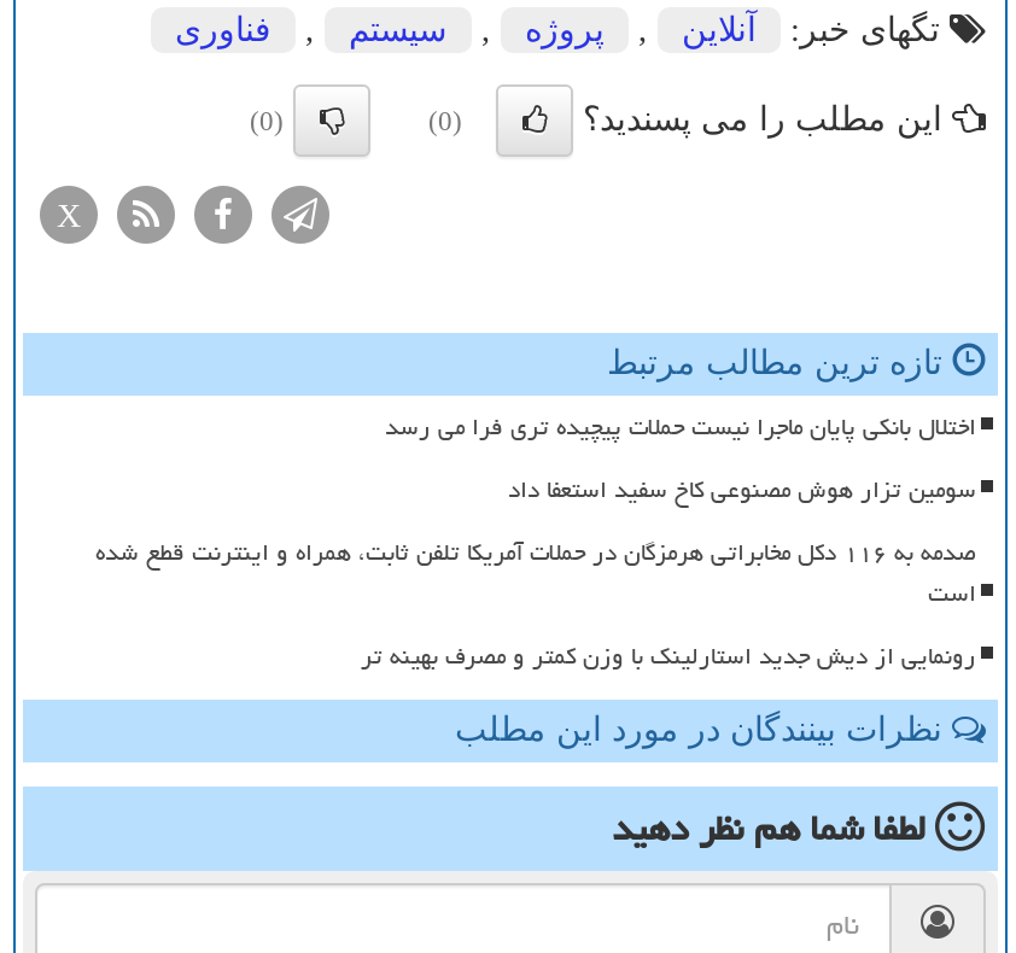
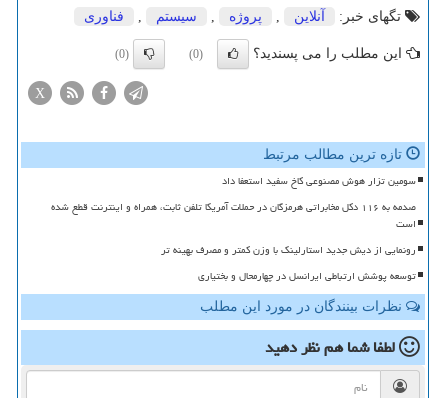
- اختلال بانکی پایان ماجرا نیست حملات پیچیده تری فرا می رسد

moved up: سومین تزار هوش مصنوعی کاخ سفید استعفا داد | است | رونمایی از دیش جدید استارلینک با وزن کمتر و مصرف بهینه تر

+ توسعه پوشش ارتباطی ایرانسل در چهارمحال و بختیاری
